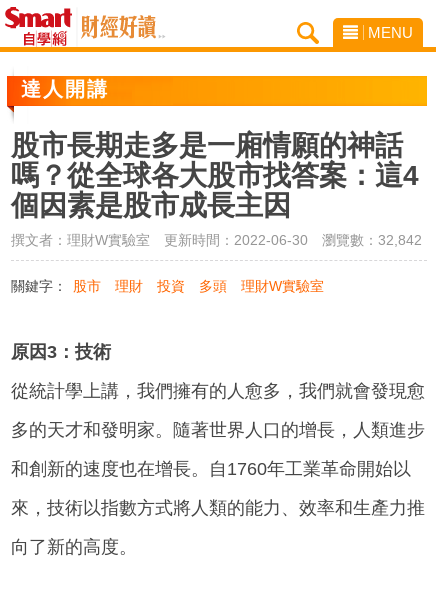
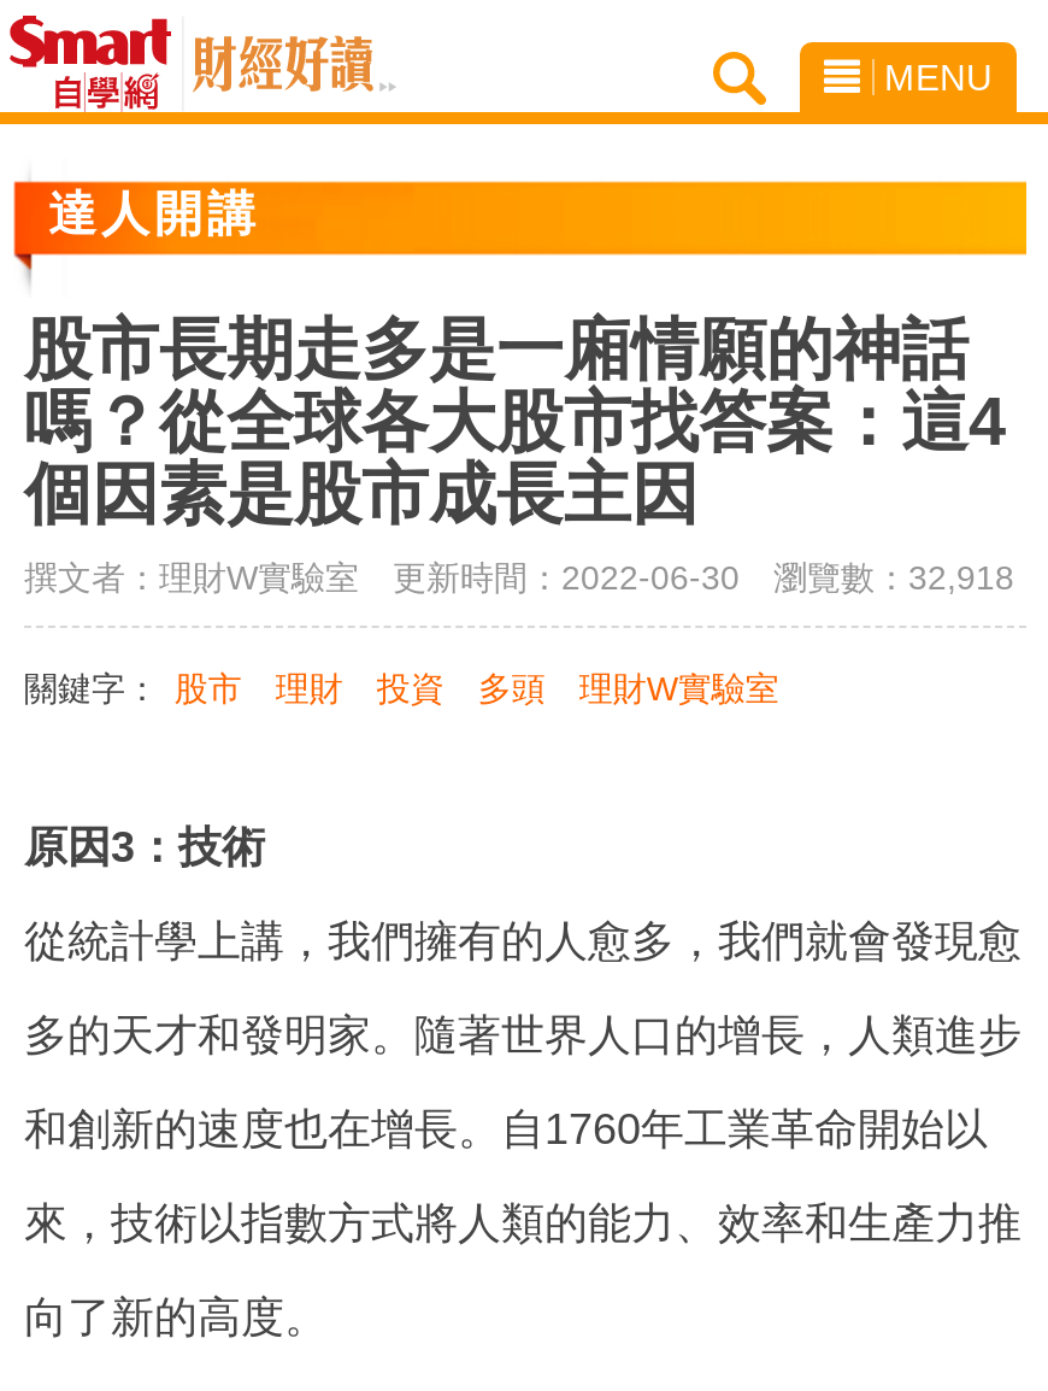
- 撰文者：理財W實驗室 更新時間：2022-06-30 瀏覽數：32,842
+ 撰文者：理財W實驗室 更新時間：2022-06-30 瀏覽數：32,918
